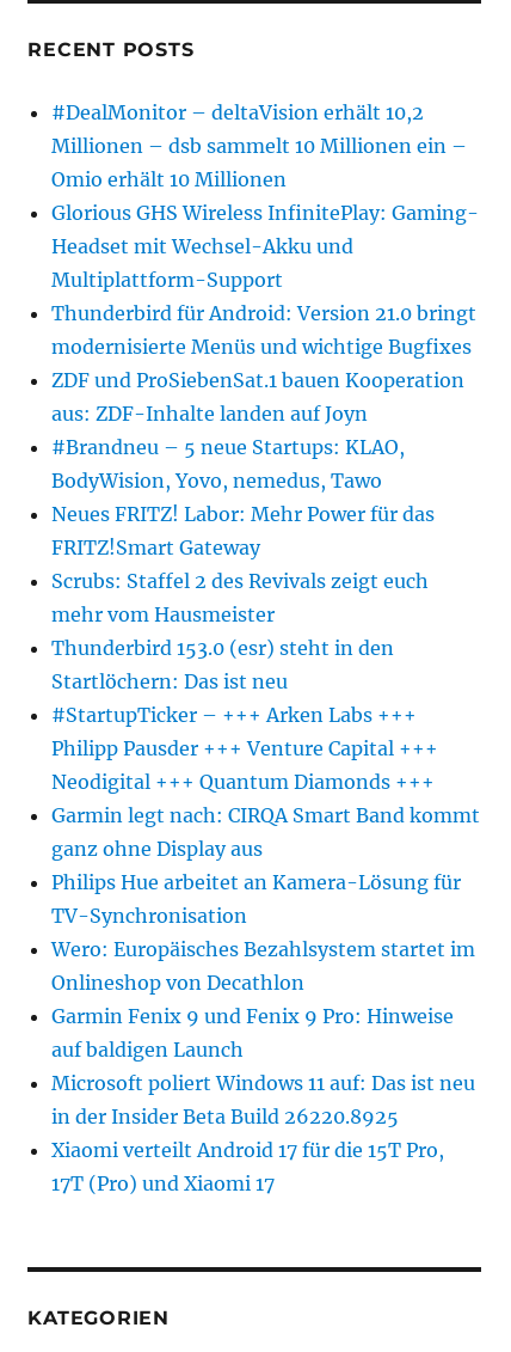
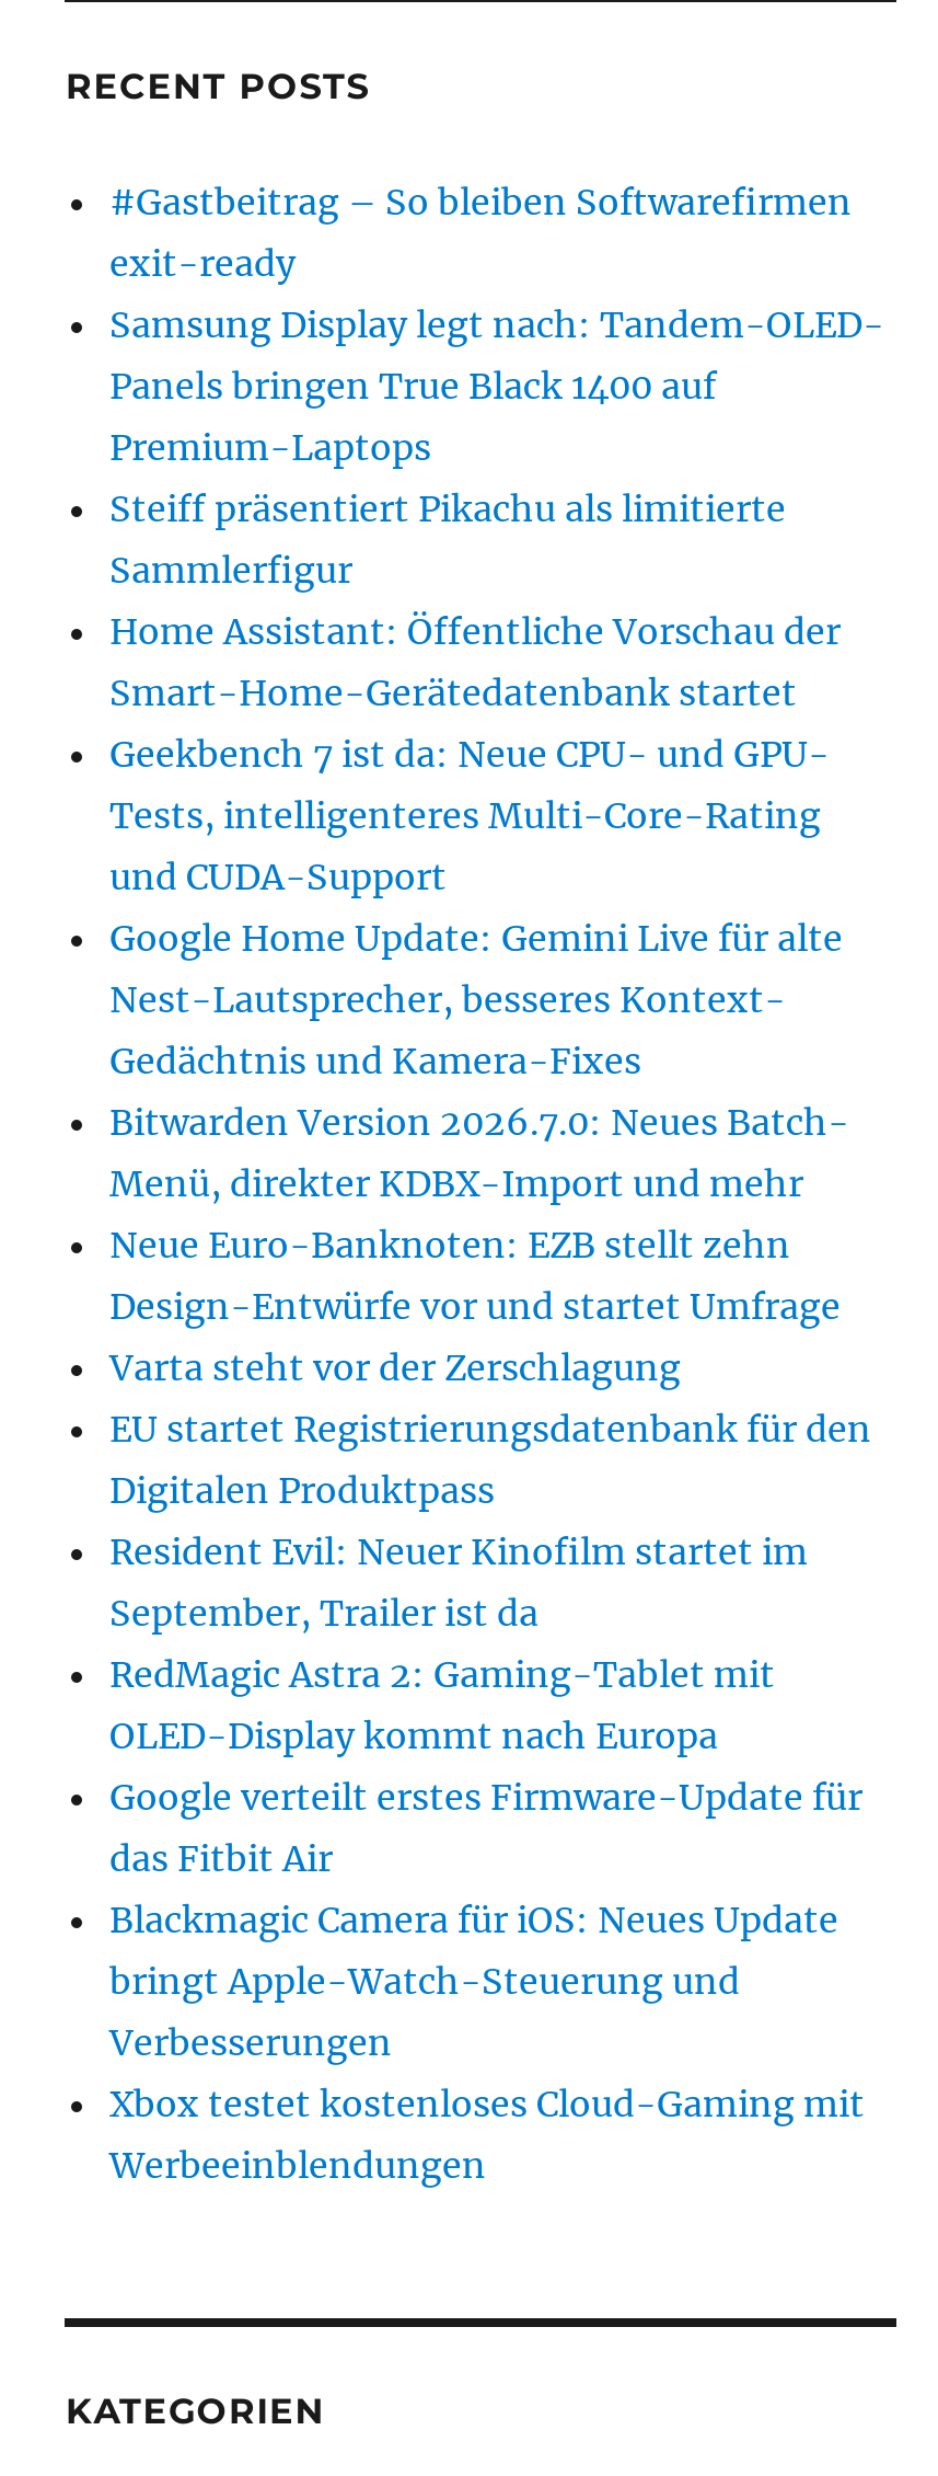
- #DealMonitor – deltaVision erhält 10,2
- Millionen – dsb sammelt 10 Millionen ein –
- Omio erhält 10 Millionen
- Glorious GHS Wireless InfinitePlay: Gaming-
- Headset mit Wechsel-Akku und
- Multiplattform-Support
- Thunderbird für Android: Version 21.0 bringt
- modernisierte Menüs und wichtige Bugfixes
- ZDF und ProSiebenSat.1 bauen Kooperation
- aus: ZDF-Inhalte landen auf Joyn
- #Brandneu – 5 neue Startups: KLAO,
- BodyWision, Yovo, nemedus, Tawo
- Neues FRITZ! Labor: Mehr Power für das
- FRITZ!Smart Gateway
- Scrubs: Staffel 2 des Revivals zeigt euch
- mehr vom Hausmeister
- Thunderbird 153.0 (esr) steht in den
- Startlöchern: Das ist neu
- #StartupTicker – +++ Arken Labs +++
- Philipp Pausder +++ Venture Capital +++
- Neodigital +++ Quantum Diamonds +++
- Garmin legt nach: CIRQA Smart Band kommt
- ganz ohne Display aus
- Philips Hue arbeitet an Kamera-Lösung für
- TV-Synchronisation
- Wero: Europäisches Bezahlsystem startet im
- Onlineshop von Decathlon
- Garmin Fenix 9 und Fenix 9 Pro: Hinweise
- auf baldigen Launch
- Microsoft poliert Windows 11 auf: Das ist neu
- in der Insider Beta Build 26220.8925
- Xiaomi verteilt Android 17 für die 15T Pro,
- 17T (Pro) und Xiaomi 17
+ #Gastbeitrag – So bleiben Softwarefirmen
+ exit-ready
+ Samsung Display legt nach: Tandem-OLED-
+ Panels bringen True Black 1400 auf
+ Premium-Laptops
+ Steiff präsentiert Pikachu als limitierte
+ Sammlerfigur
+ Home Assistant: Öffentliche Vorschau der
+ Smart-Home-Gerätedatenbank startet
+ Geekbench 7 ist da: Neue CPU- und GPU-
+ Tests, intelligenteres Multi-Core-Rating
+ und CUDA-Support
+ Google Home Update: Gemini Live für alte
+ Nest-Lautsprecher, besseres Kontext-
+ Gedächtnis und Kamera-Fixes
+ Bitwarden Version 2026.7.0: Neues Batch-
+ Menü, direkter KDBX-Import und mehr
+ Neue Euro-Banknoten: EZB stellt zehn
+ Design-Entwürfe vor und startet Umfrage
+ Varta steht vor der Zerschlagung
+ EU startet Registrierungsdatenbank für den
+ Digitalen Produktpass
+ Resident Evil: Neuer Kinofilm startet im
+ September, Trailer ist da
+ RedMagic Astra 2: Gaming-Tablet mit
+ OLED-Display kommt nach Europa
+ Google verteilt erstes Firmware-Update für
+ das Fitbit Air
+ Blackmagic Camera für iOS: Neues Update
+ bringt Apple-Watch-Steuerung und
+ Verbesserungen
+ Xbox testet kostenloses Cloud-Gaming mit
+ Werbeeinblendungen
